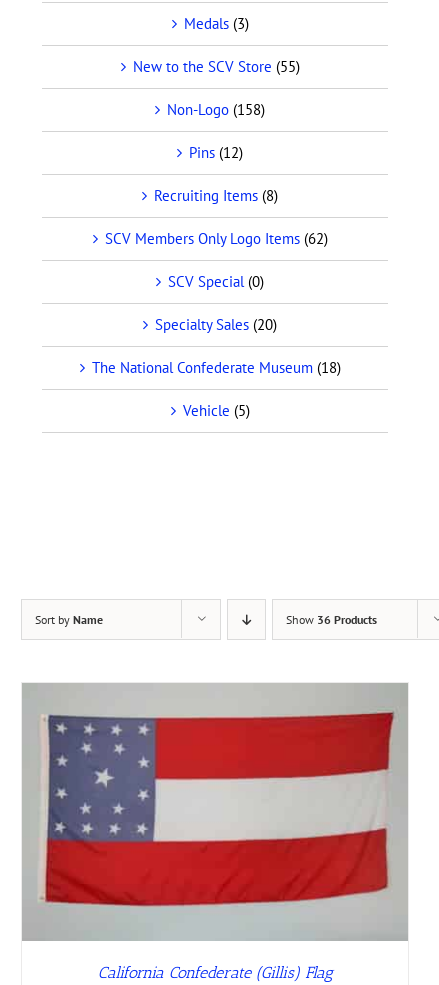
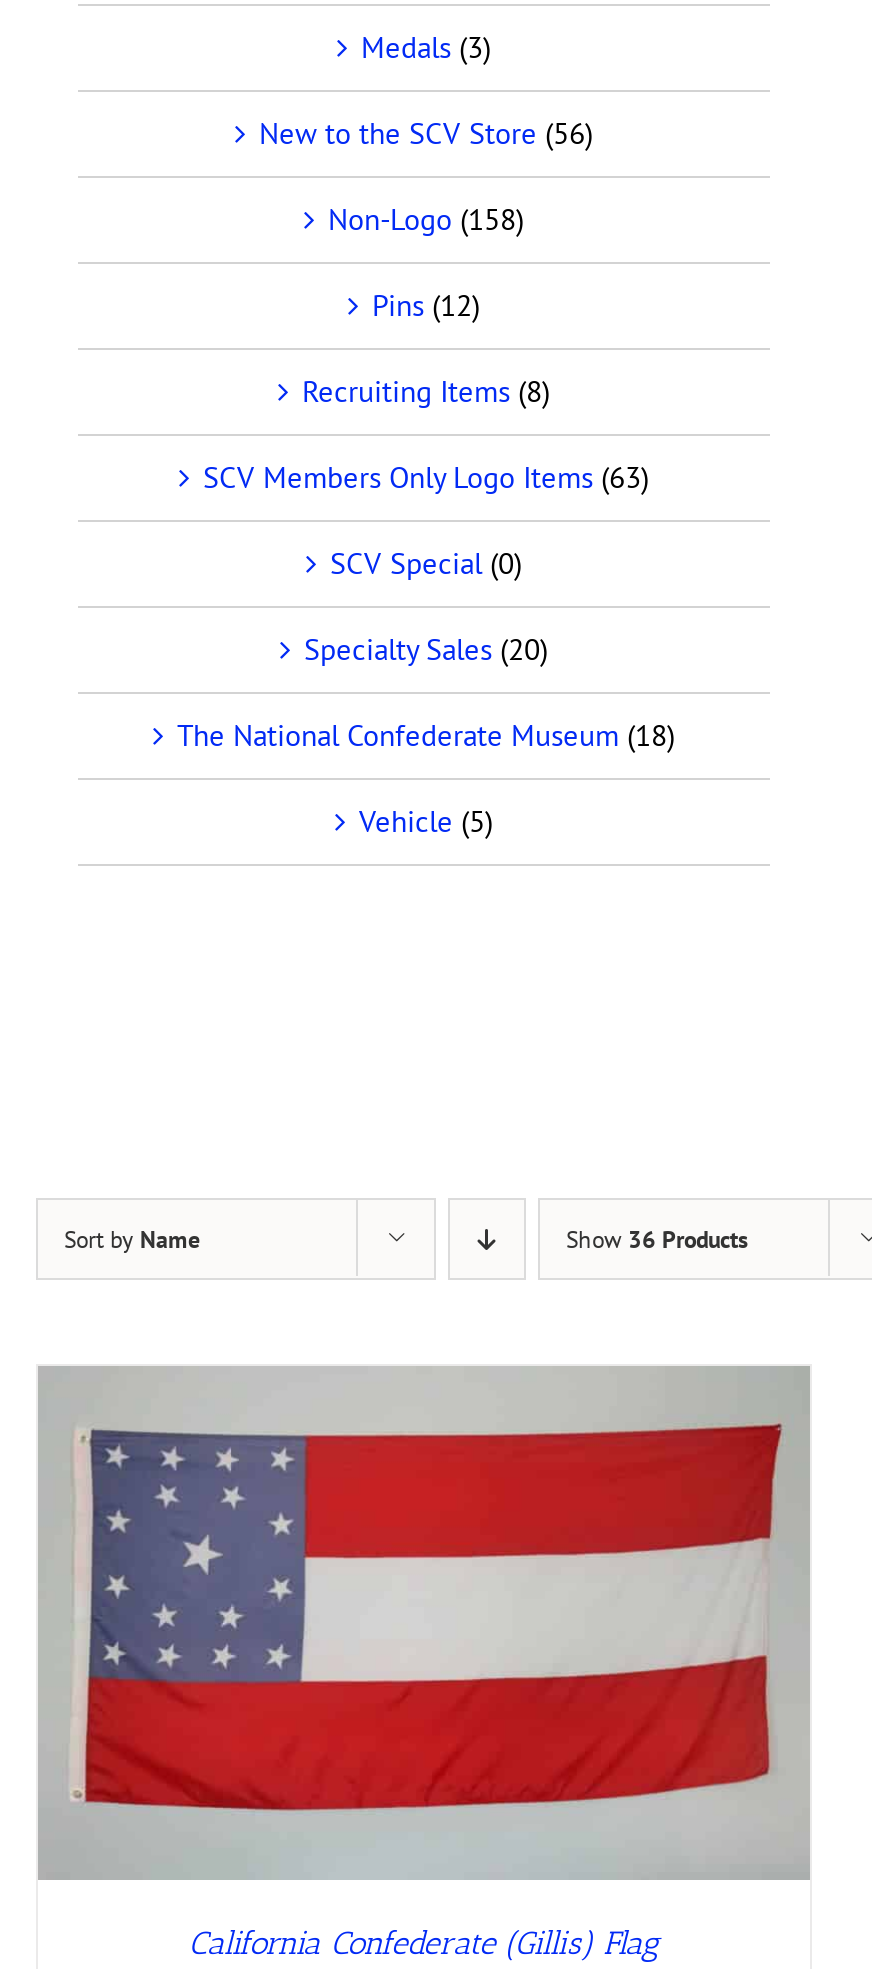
- New to the SCV Store (55)
+ New to the SCV Store (56)

- SCV Members Only Logo Items (62)
+ SCV Members Only Logo Items (63)
